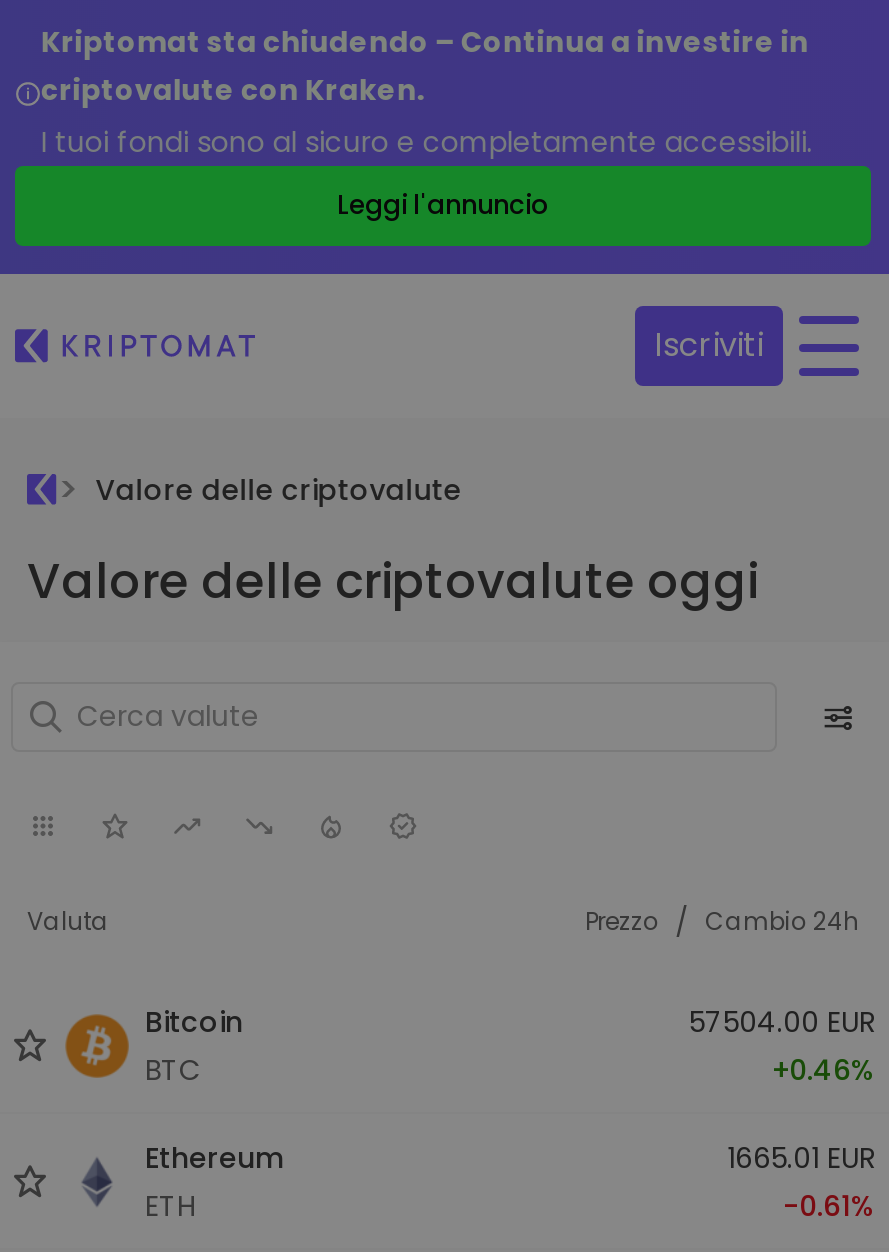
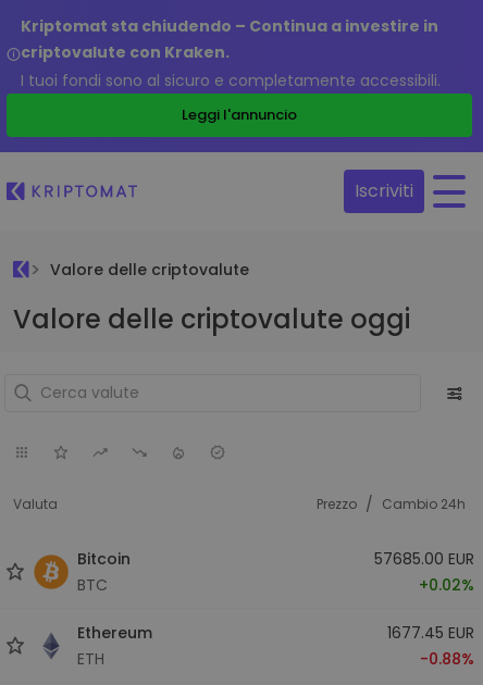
- 57504.00 EUR
+ 57685.00 EUR

- +0.46%
+ +0.02%

- 1665.01 EUR
+ 1677.45 EUR

- -0.61%
+ -0.88%
